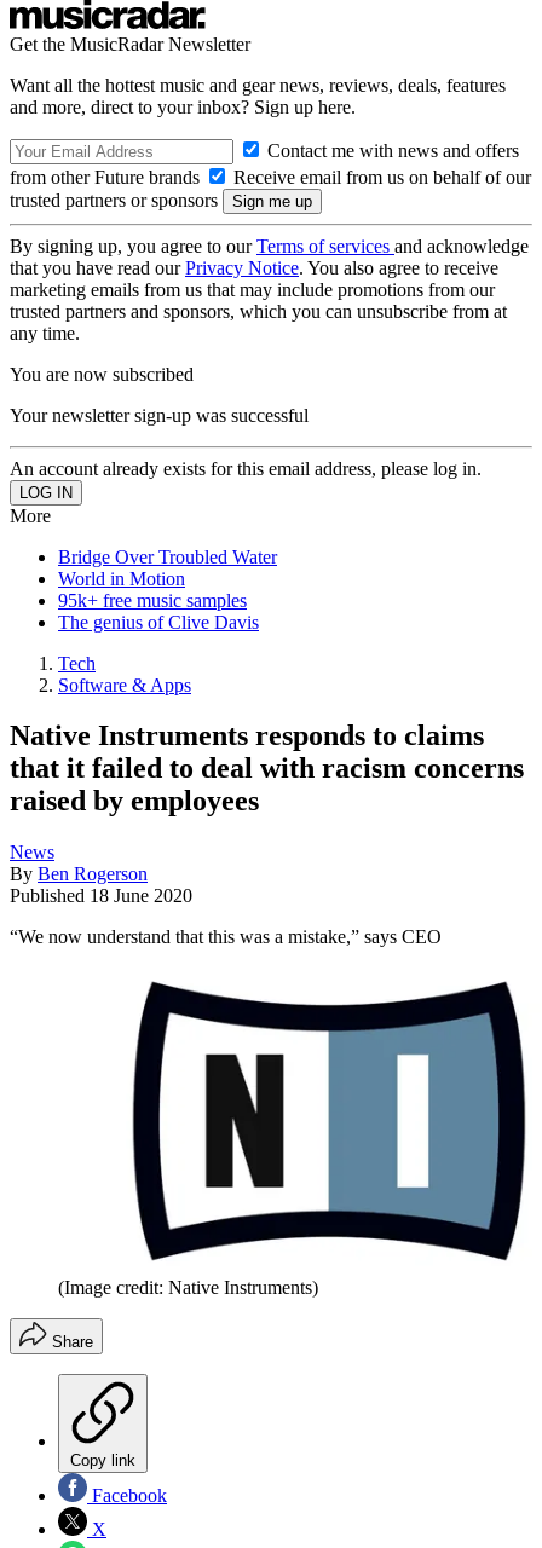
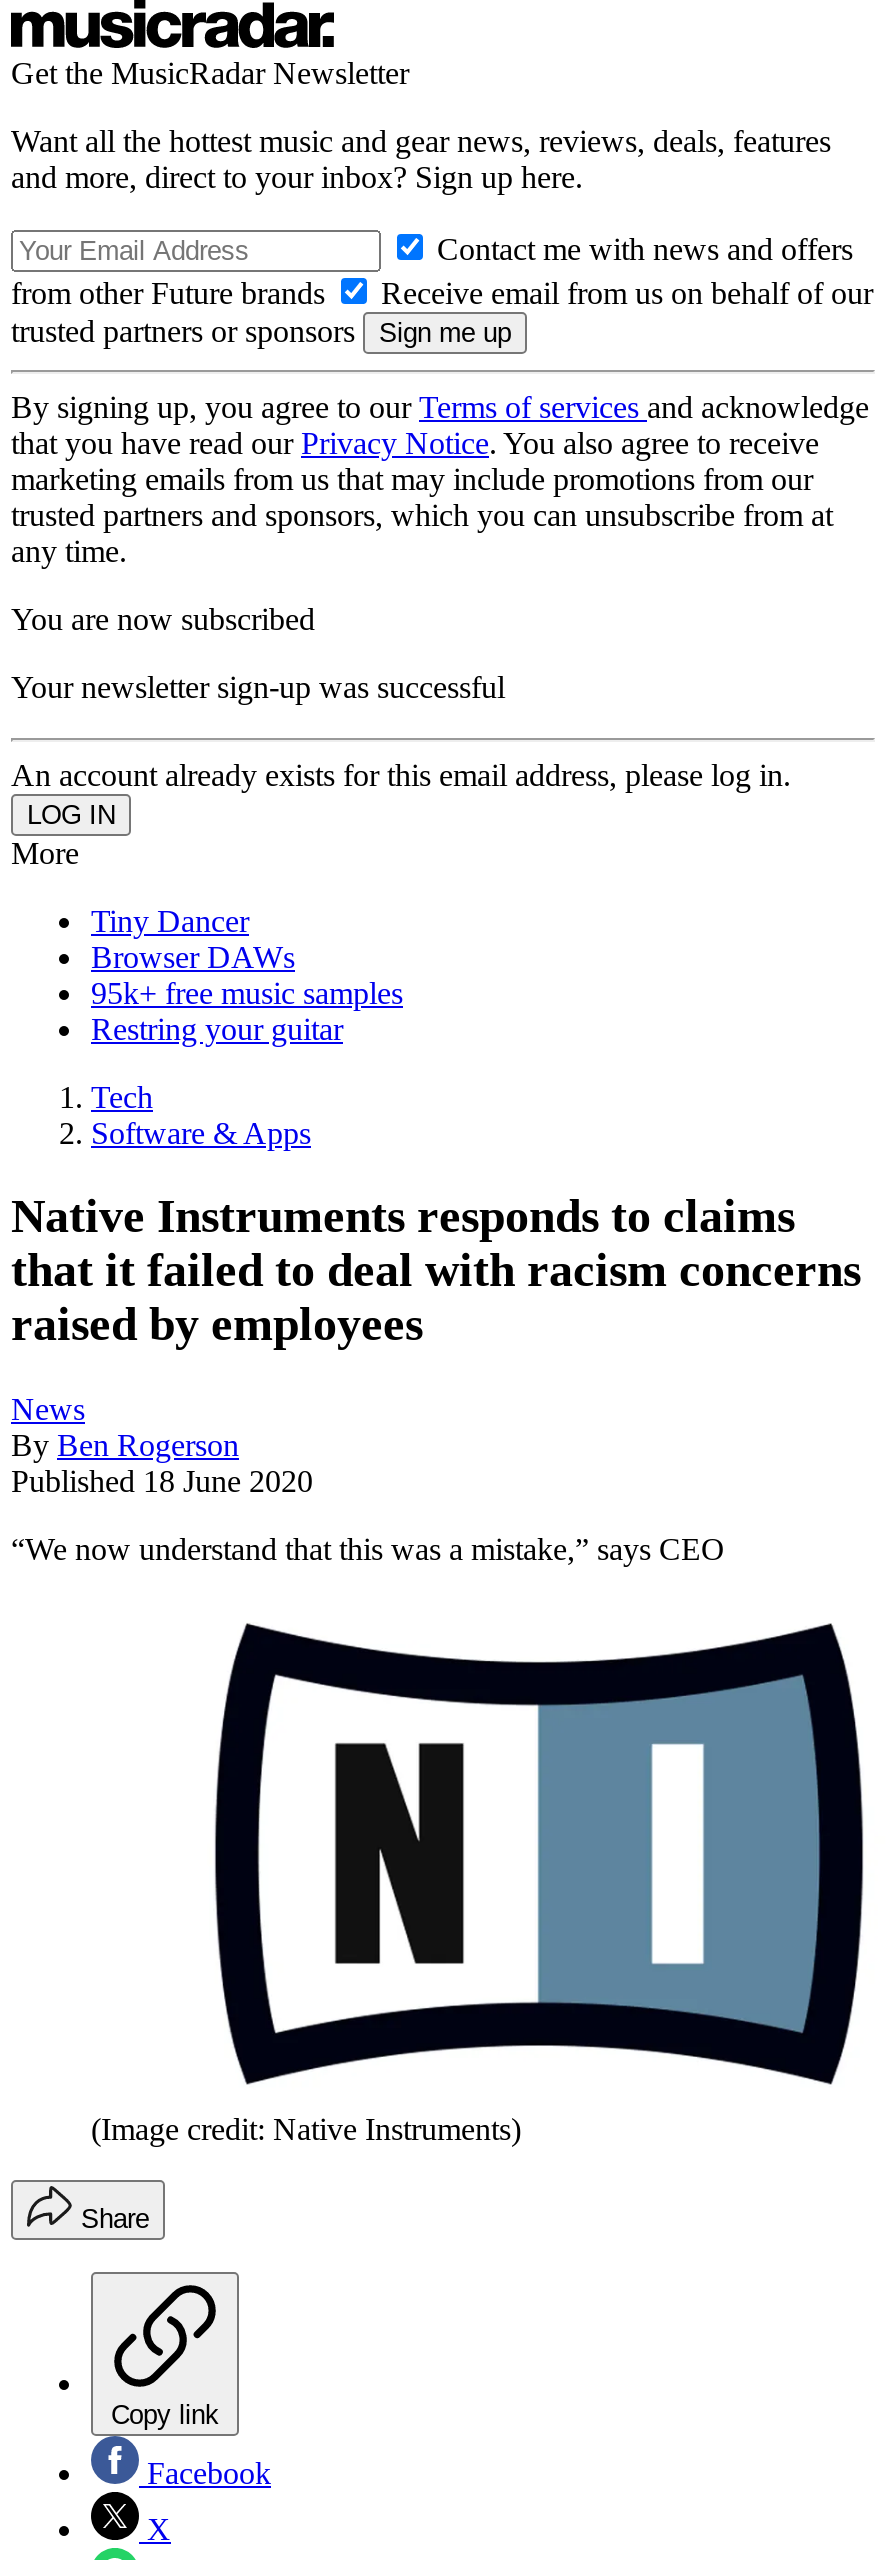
- Bridge Over Troubled Water
- World in Motion
+ Tiny Dancer
+ Browser DAWs

- The genius of Clive Davis
+ Restring your guitar
